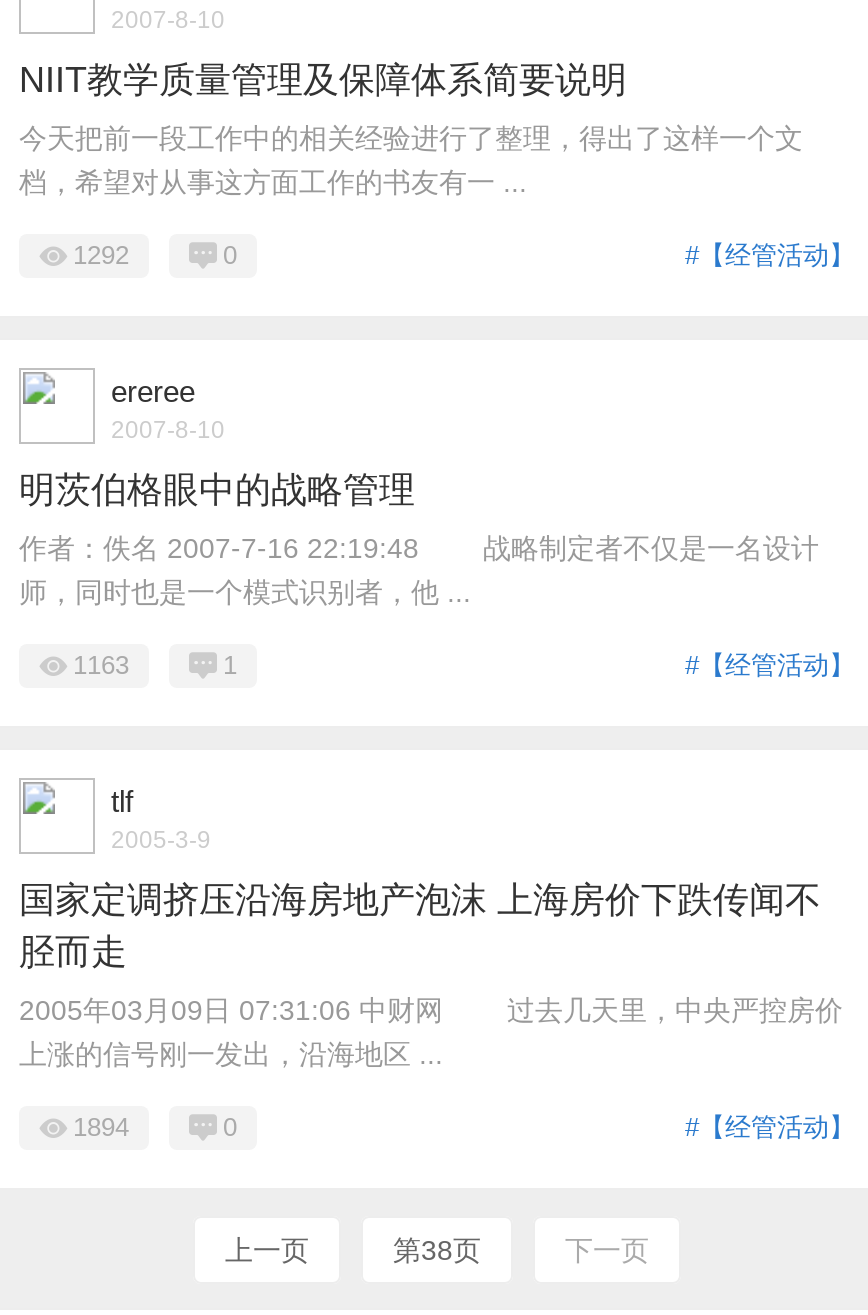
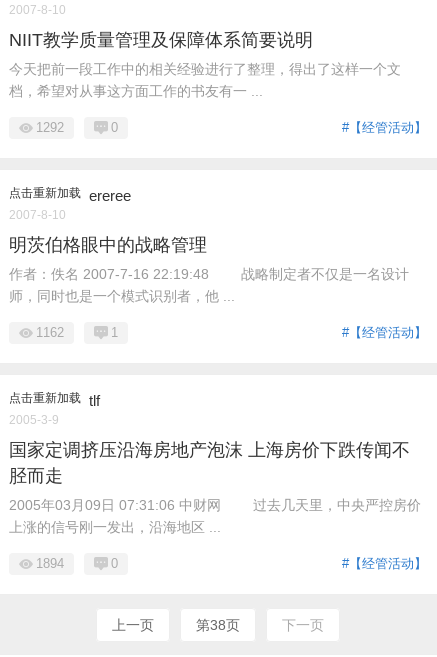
- ereree
+ 点击重新加载 ereree

- 1163
+ 1162

- tlf
+ 点击重新加载 tlf
